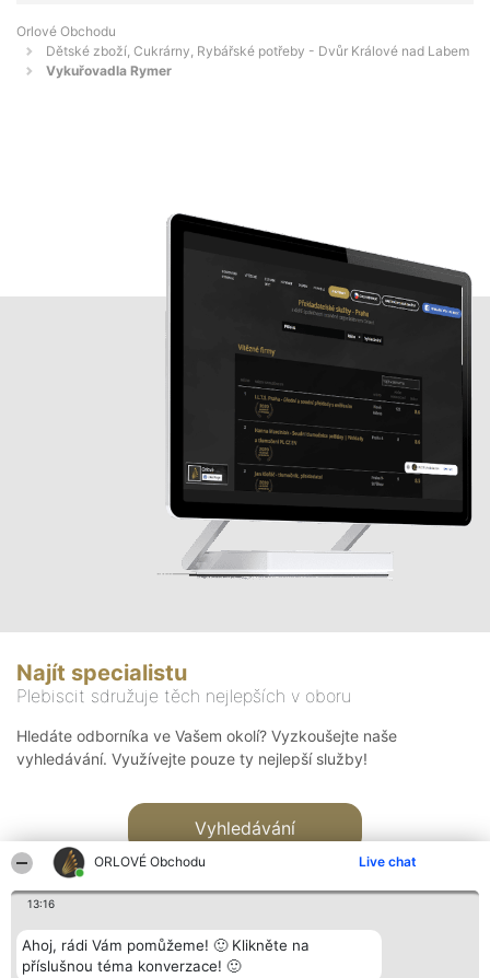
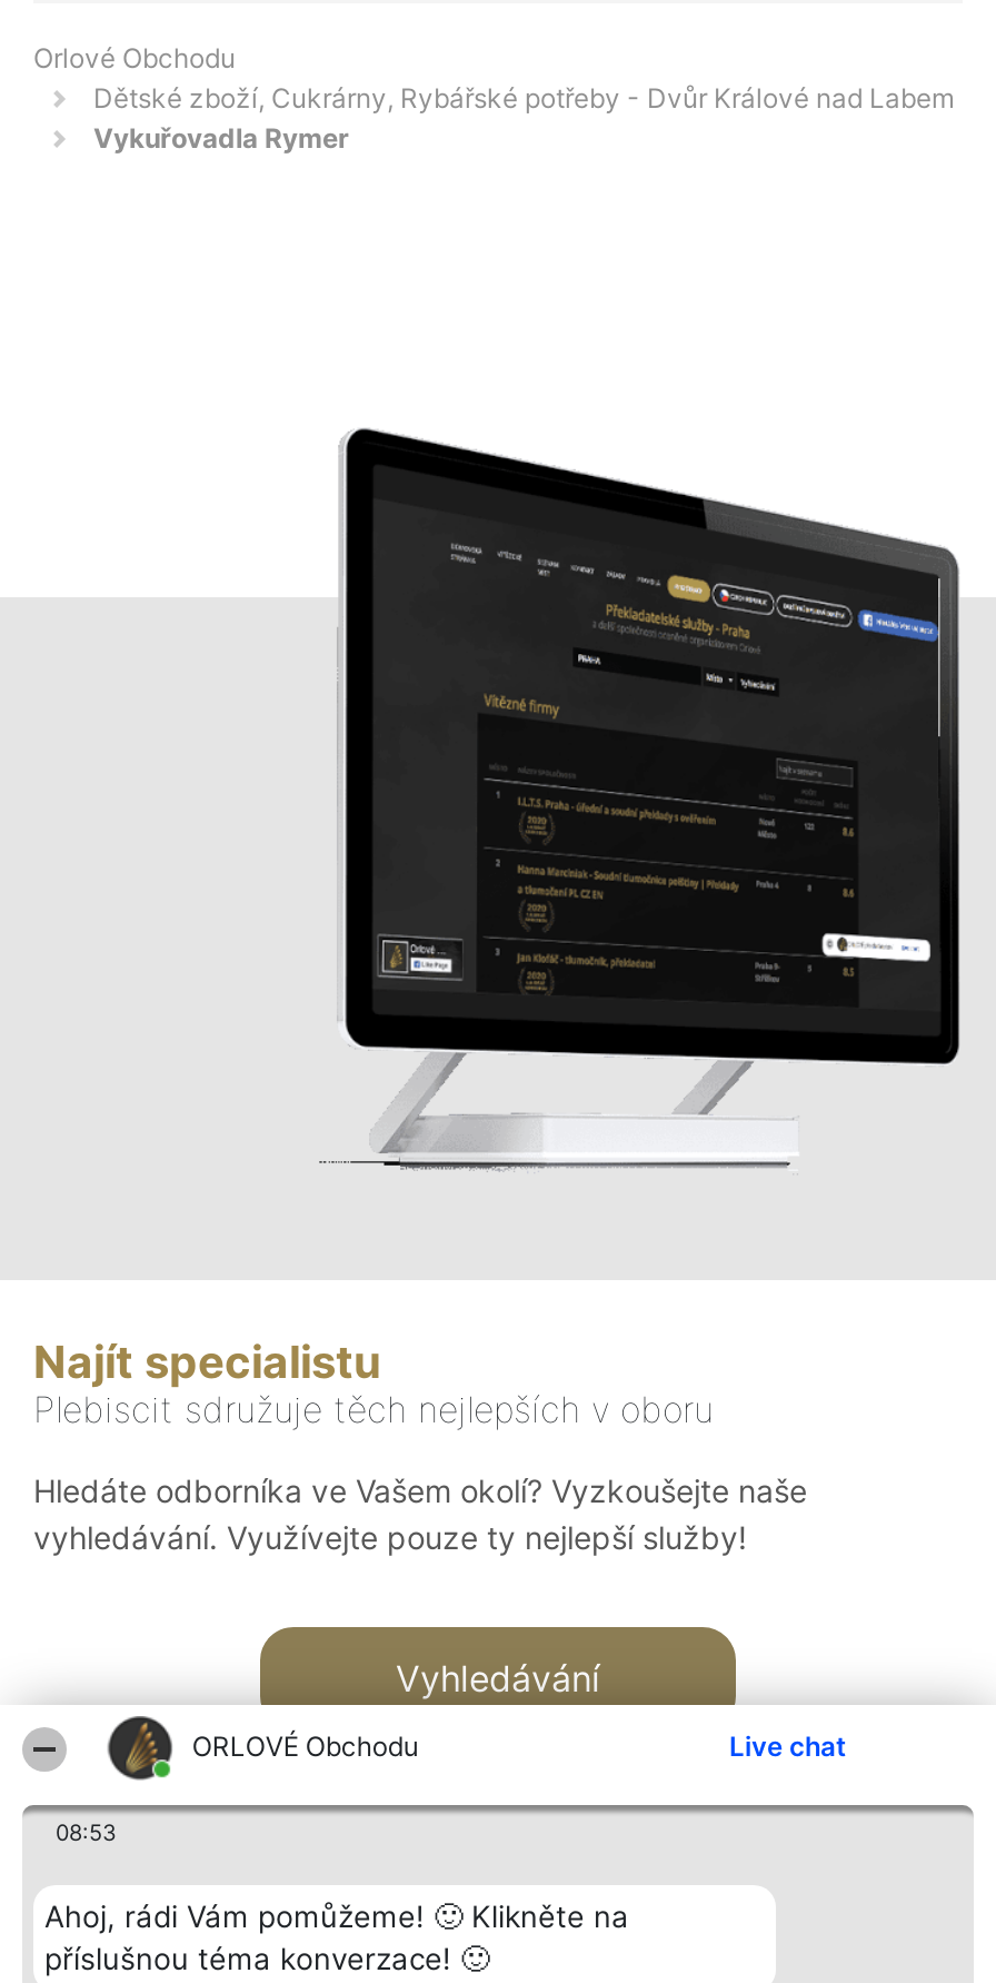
- 13:16
+ 08:53
